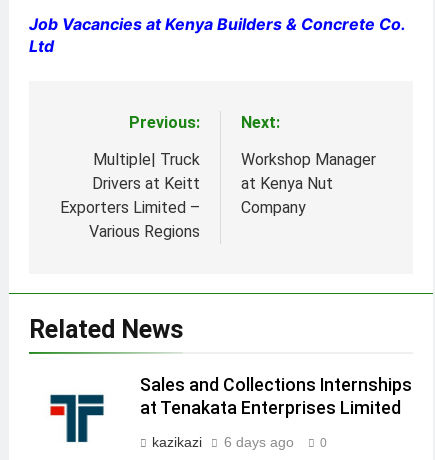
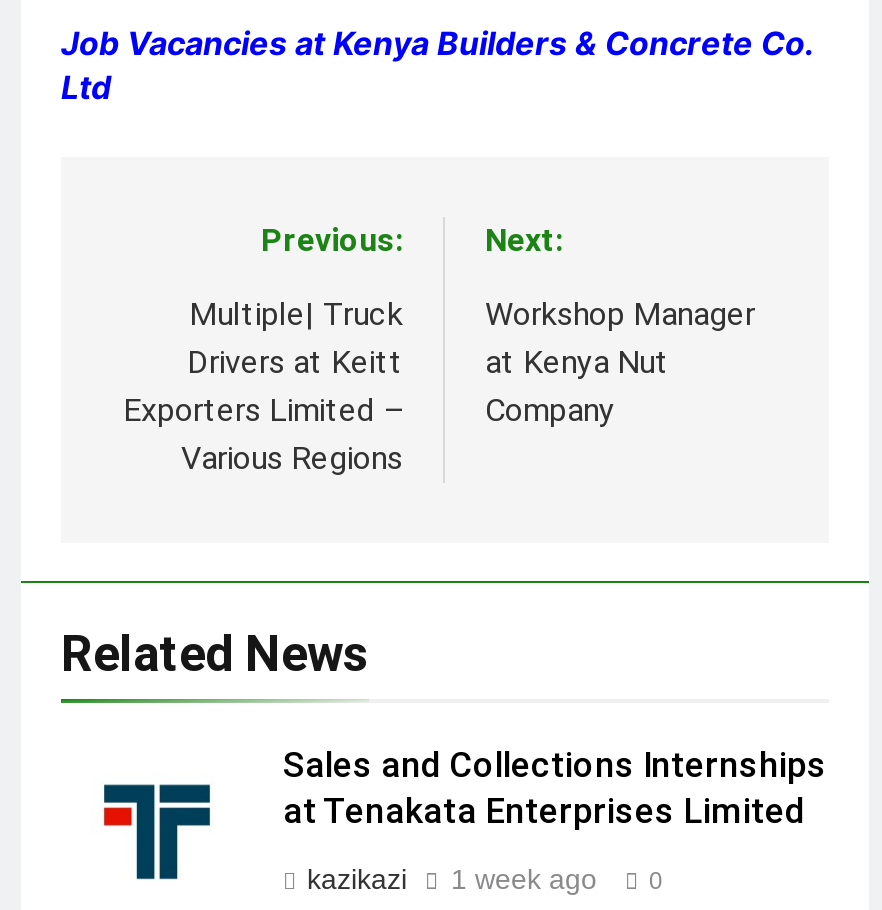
- kazikazi 6 days ago 0
+ kazikazi 1 week ago 0
